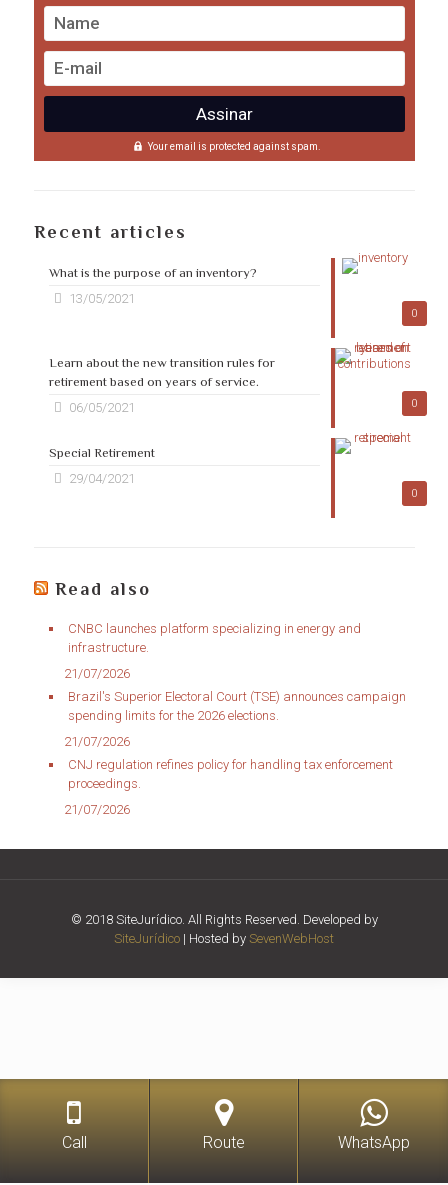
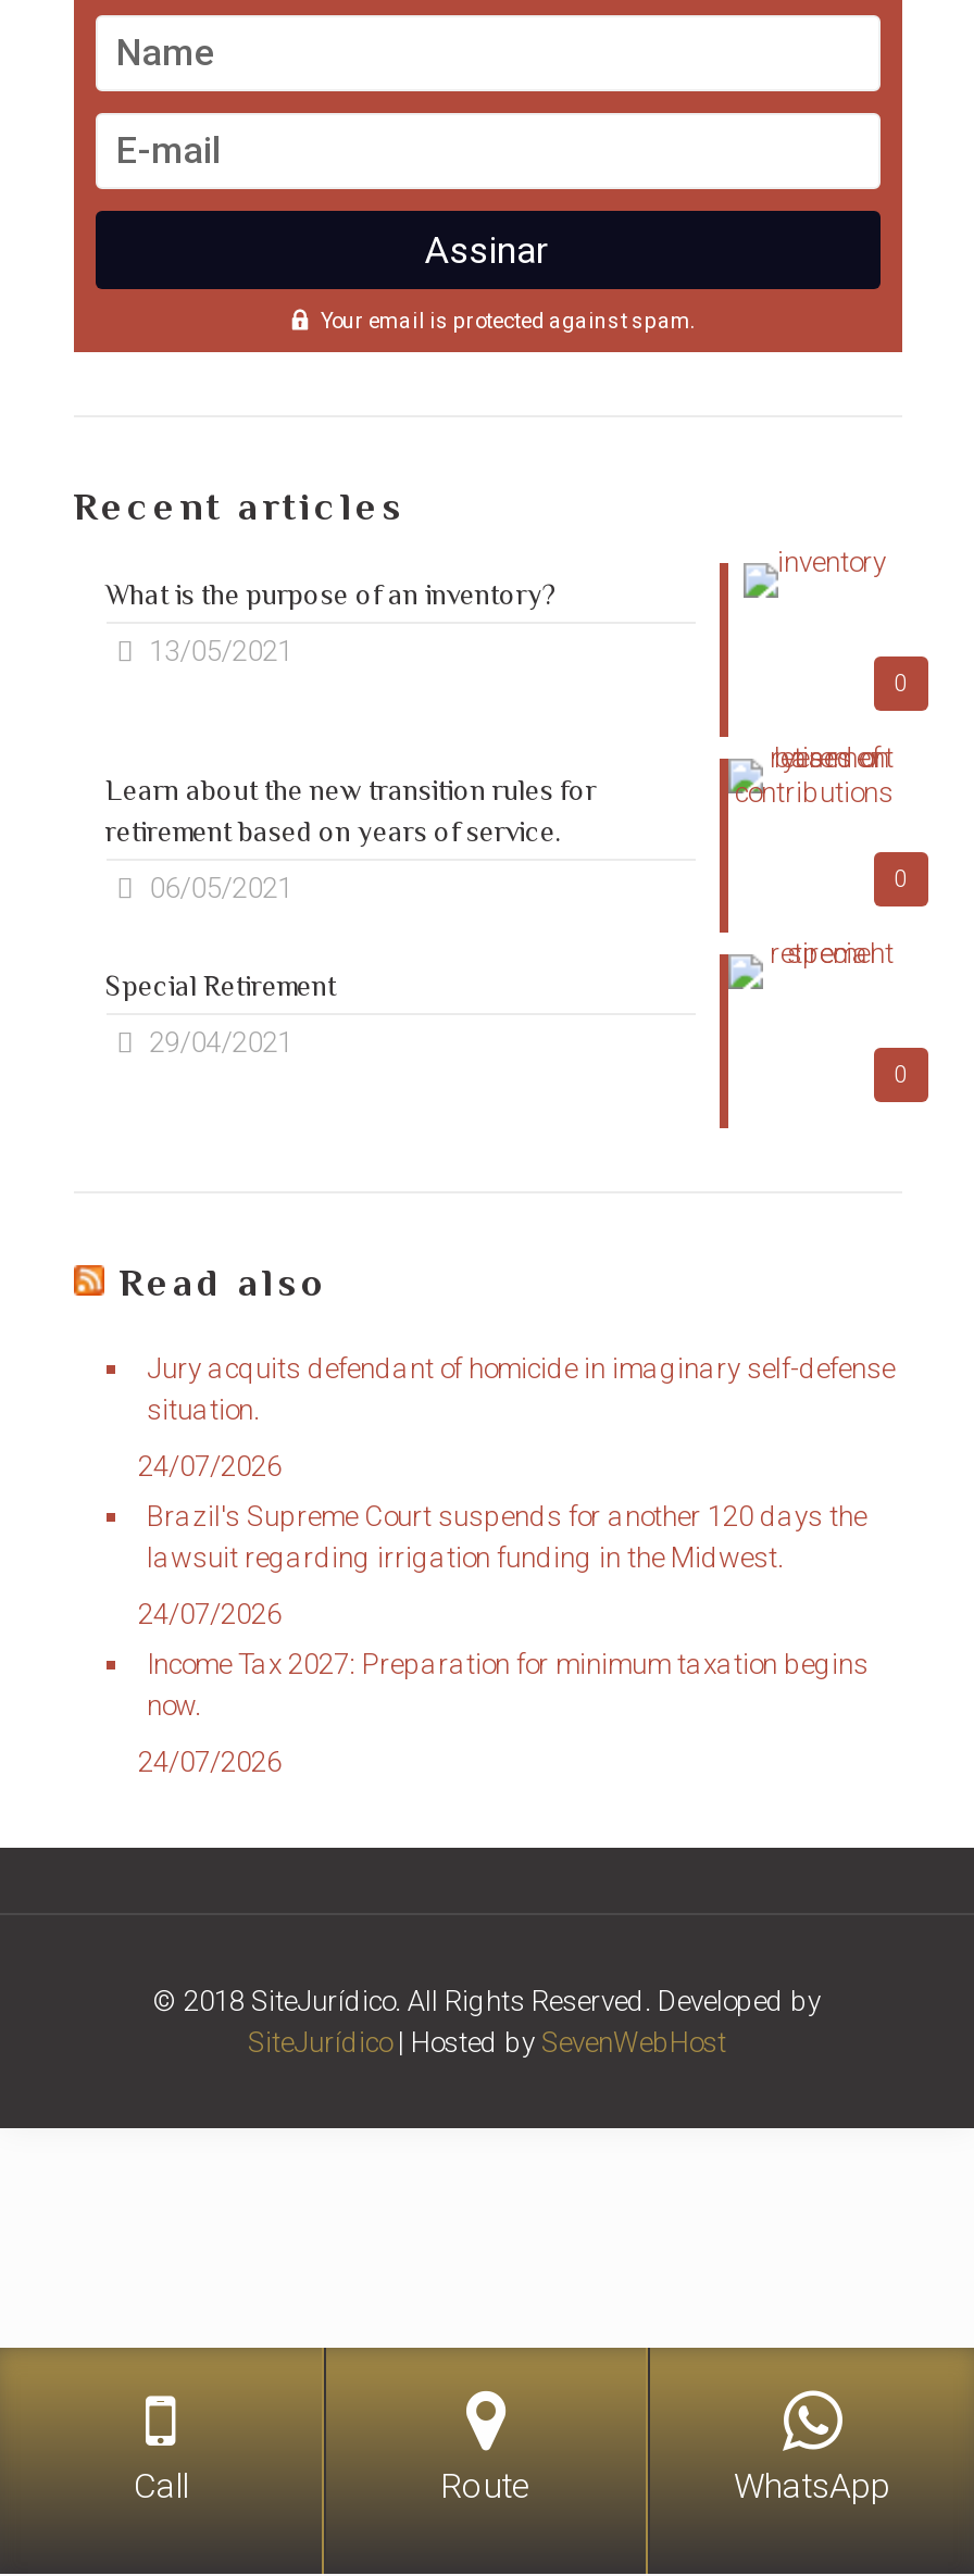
- CNBC launches platform specializing in energy and
- infrastructure.
+ Jury acquits defendant of homicide in imaginary self-defense
+ situation.

- 21/07/2026
+ 24/07/2026

- Brazil's Superior Electoral Court (TSE) announces campaign
- spending limits for the 2026 elections.
+ Brazil's Supreme Court suspends for another 120 days the
+ lawsuit regarding irrigation funding in the Midwest.

- 21/07/2026
+ 24/07/2026

- CNJ regulation refines policy for handling tax enforcement
- proceedings.
+ Income Tax 2027: Preparation for minimum taxation begins
+ now.

- 21/07/2026
+ 24/07/2026
